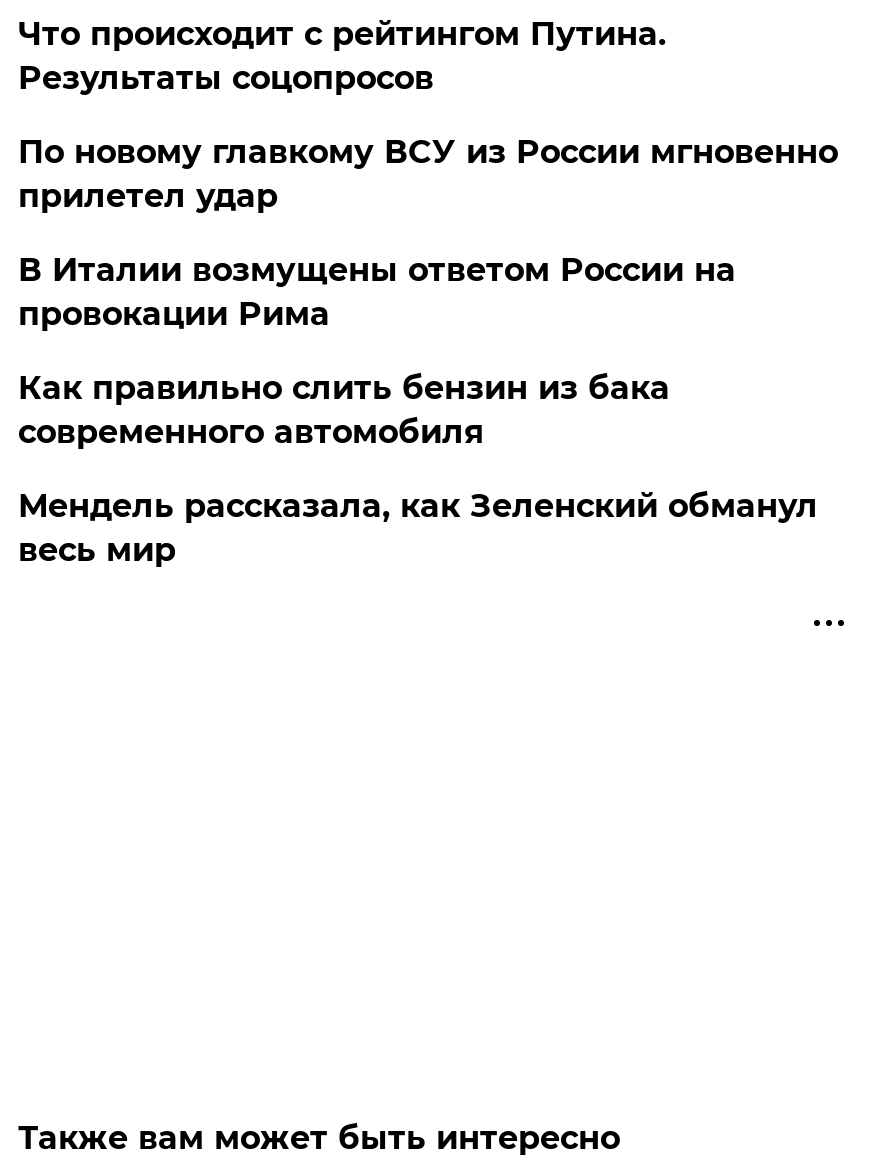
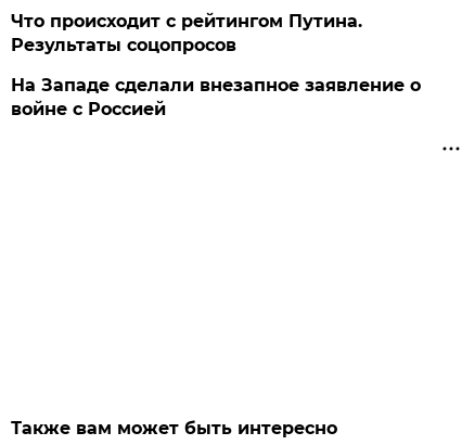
- По новому главкому ВСУ из России мгновенно
- прилетел удар
- В Италии возмущены ответом России на
- провокации Рима
- Как правильно слить бензин из бака
- современного автомобиля
- Мендель рассказала, как Зеленский обманул
- весь мир
+ На Западе сделали внезапное заявление о
+ войне с Россией
